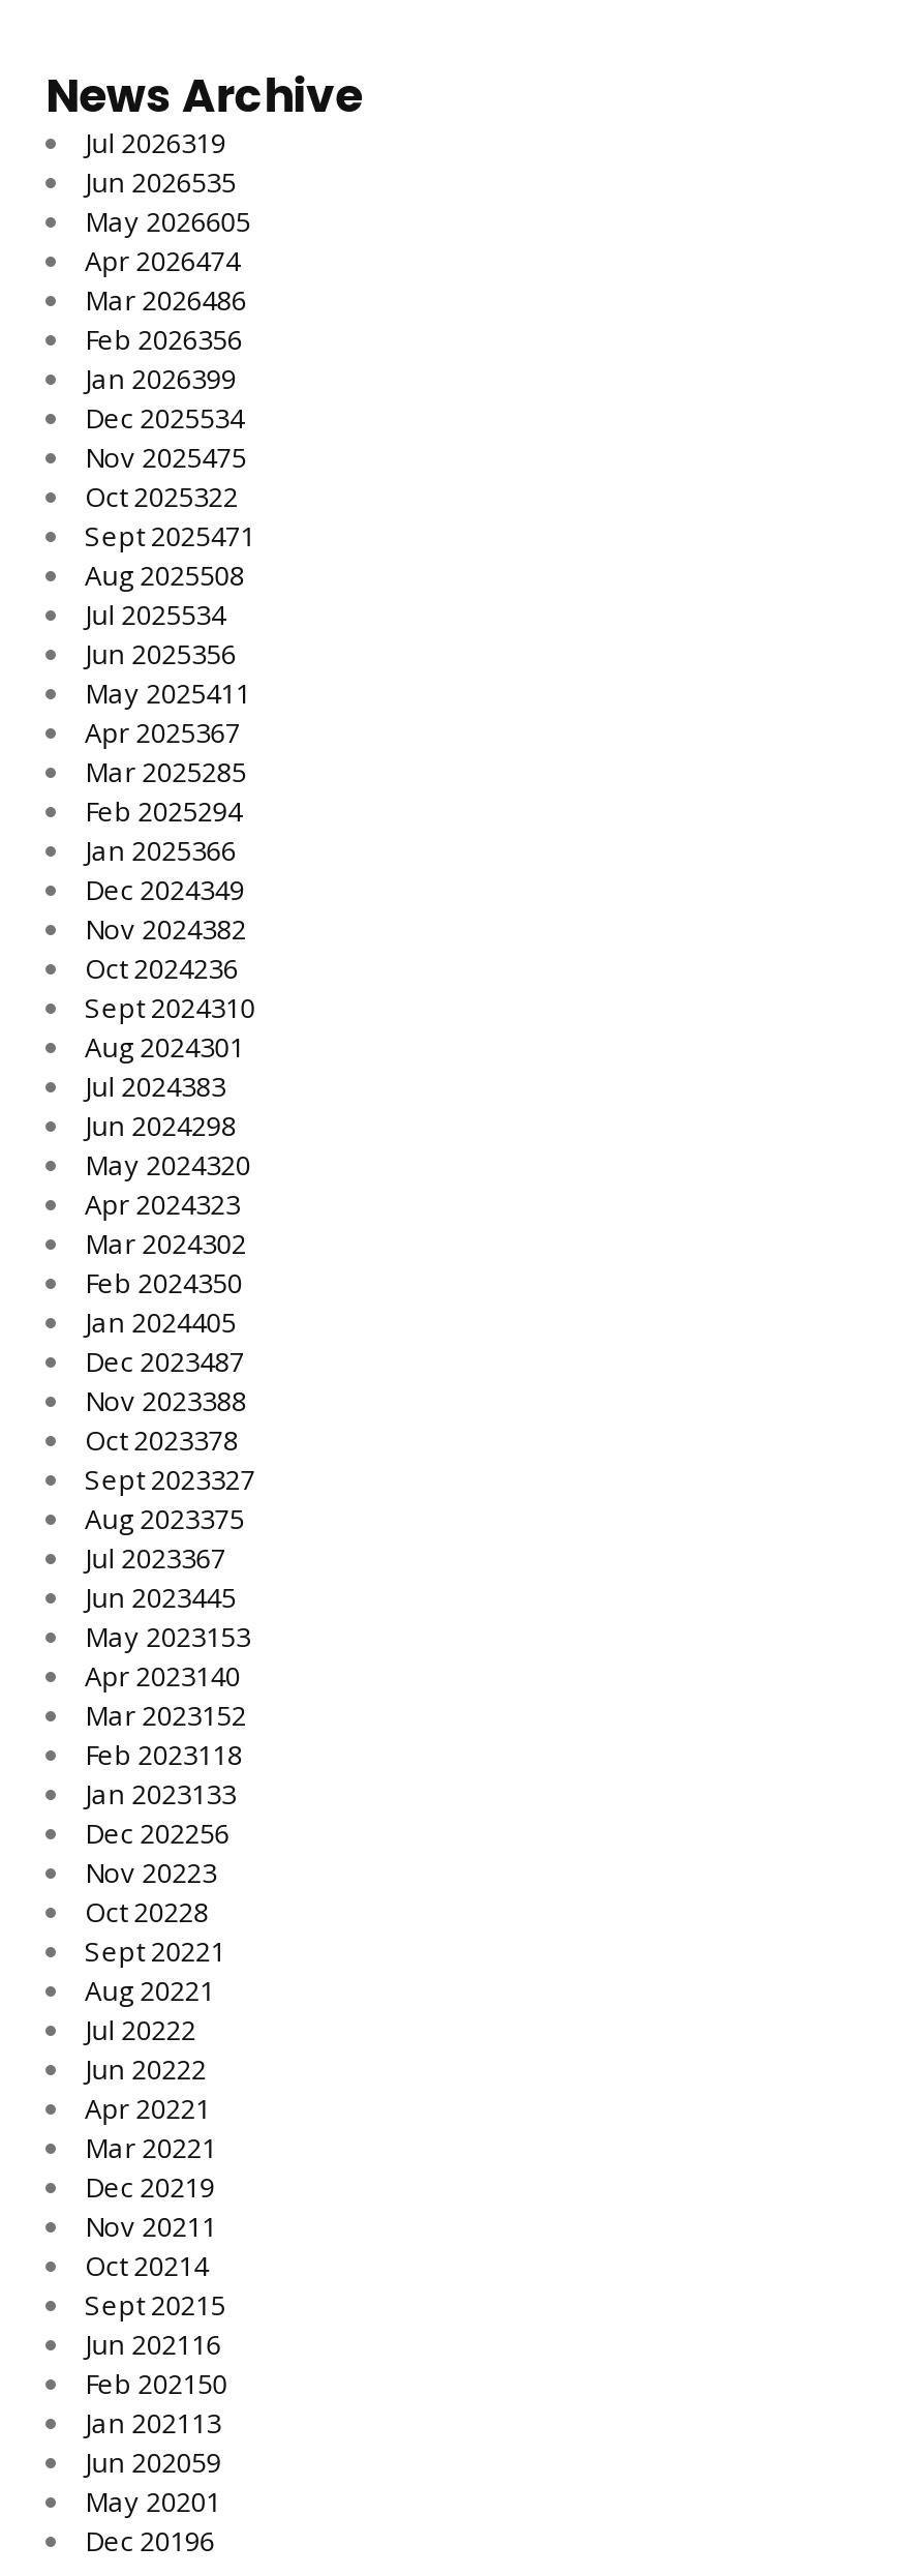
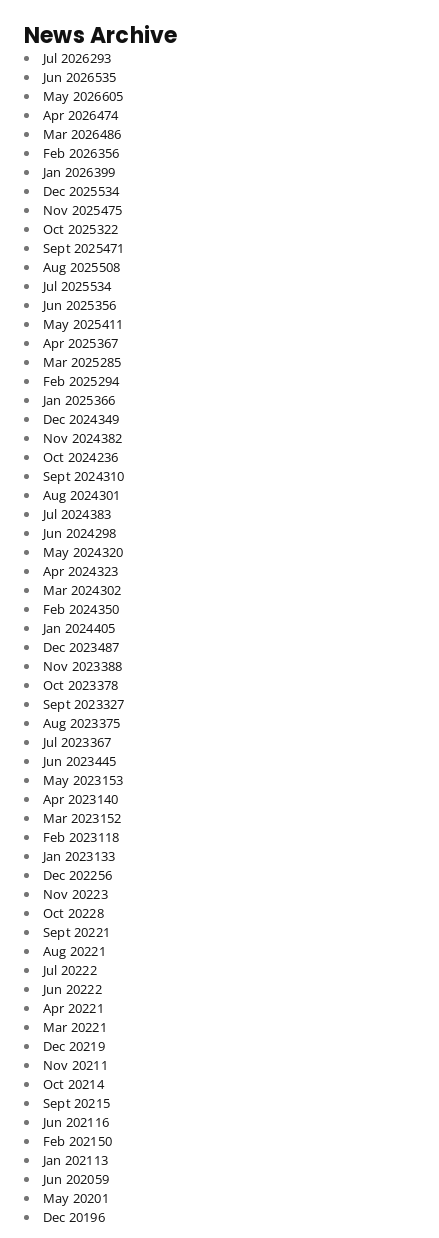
- Jul 2026319
+ Jul 2026293
